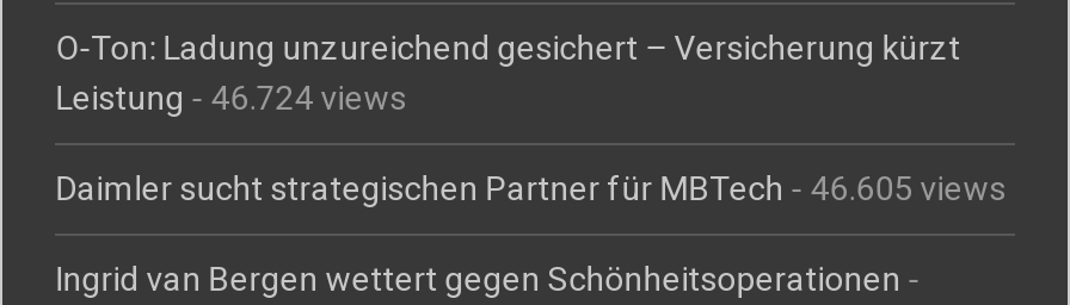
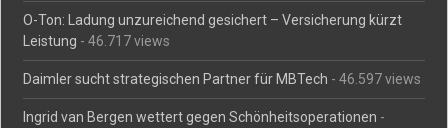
- Leistung - 46.724 views
+ Leistung - 46.717 views

- Daimler sucht strategischen Partner für MBTech - 46.605 views
+ Daimler sucht strategischen Partner für MBTech - 46.597 views
